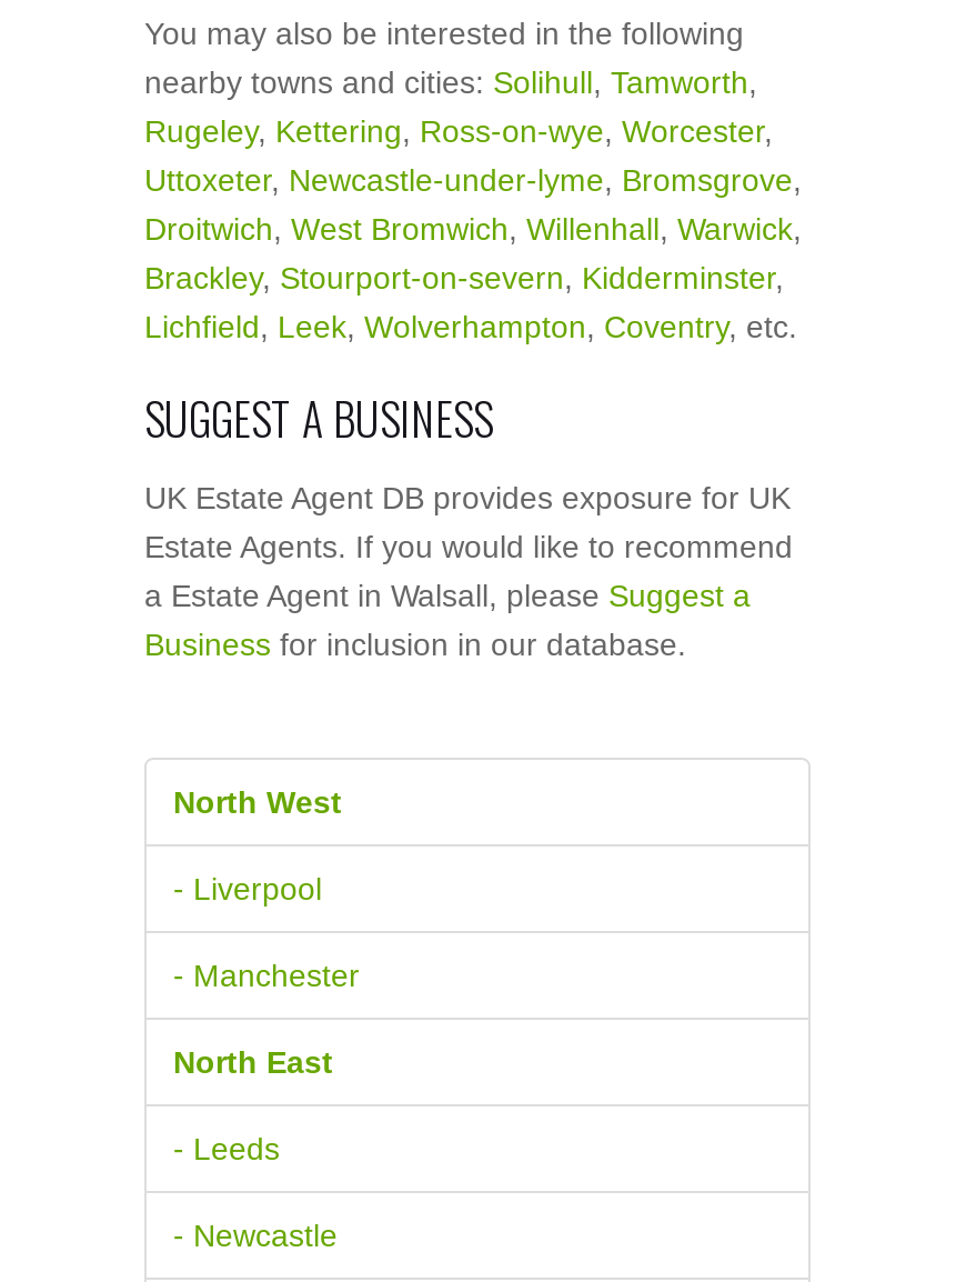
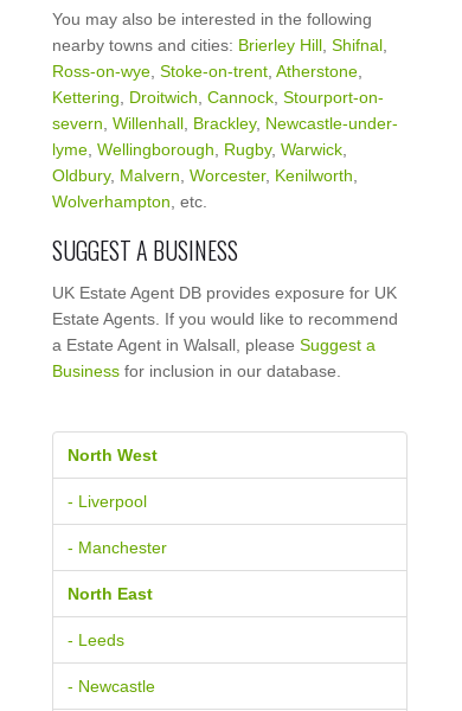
- nearby towns and cities: Solihull, Tamworth,
- Rugeley, Kettering, Ross-on-wye, Worcester,
- Uttoxeter, Newcastle-under-lyme, Bromsgrove,
- Droitwich, West Bromwich, Willenhall, Warwick,
- Brackley, Stourport-on-severn, Kidderminster,
- Lichfield, Leek, Wolverhampton, Coventry, etc.
+ nearby towns and cities: Brierley Hill, Shifnal,
+ Ross-on-wye, Stoke-on-trent, Atherstone,
+ Kettering, Droitwich, Cannock, Stourport-on-
+ severn, Willenhall, Brackley, Newcastle-under-
+ lyme, Wellingborough, Rugby, Warwick,
+ Oldbury, Malvern, Worcester, Kenilworth,
+ Wolverhampton, etc.
